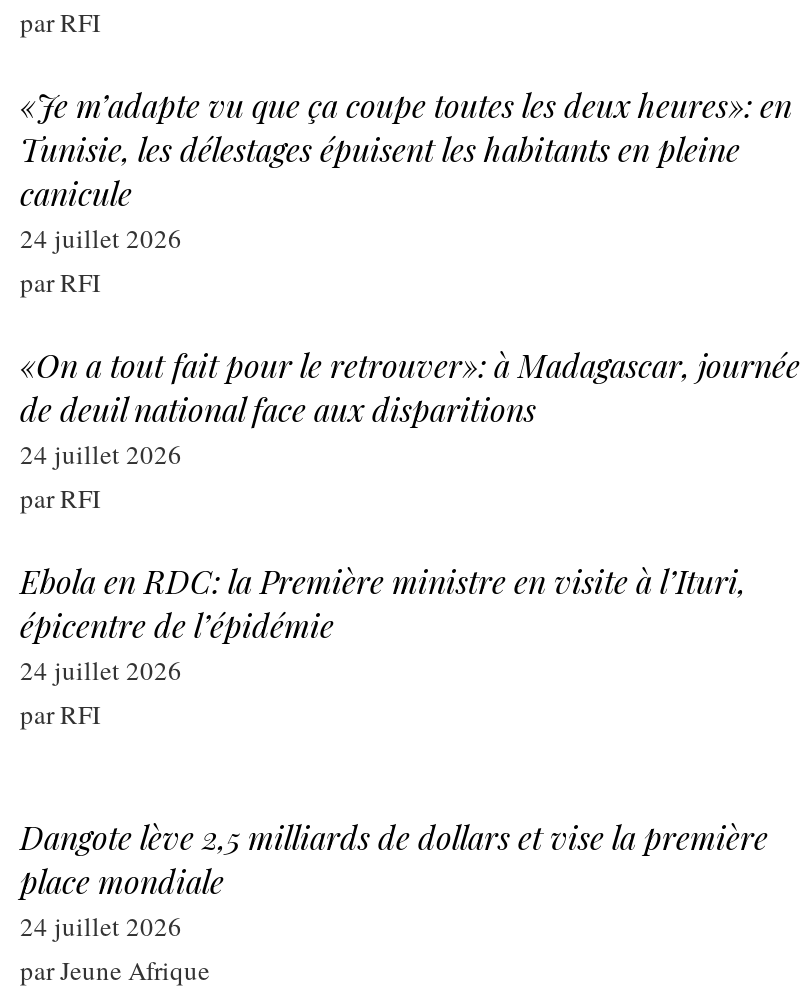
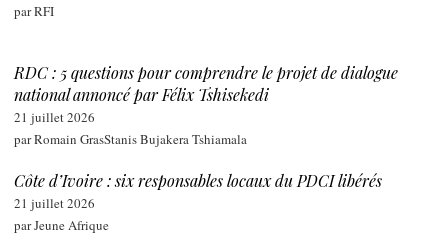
- «Je m’adapte vu que ça coupe toutes les deux heures»: en
- Tunisie, les délestages épuisent les habitants en pleine
- canicule
- 24 juillet 2026
- par RFI
- «On a tout fait pour le retrouver»: à Madagascar, journée
- de deuil national face aux disparitions
- 24 juillet 2026
- par RFI
- Ebola en RDC: la Première ministre en visite à l’Ituri,
- épicentre de l’épidémie
- 24 juillet 2026
- par RFI
- Dangote lève 2,5 milliards de dollars et vise la première
- place mondiale
- 24 juillet 2026
+ RDC : 5 questions pour comprendre le projet de dialogue
+ national annoncé par Félix Tshisekedi
+ 21 juillet 2026
+ par Romain GrasStanis Bujakera Tshiamala
+ Côte d’Ivoire : six responsables locaux du PDCI libérés
+ 21 juillet 2026
